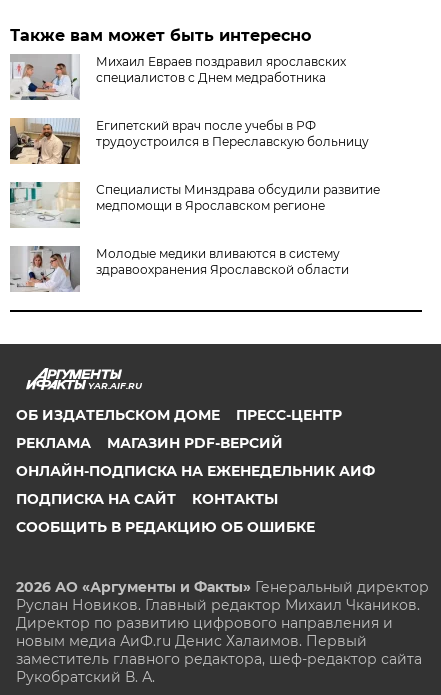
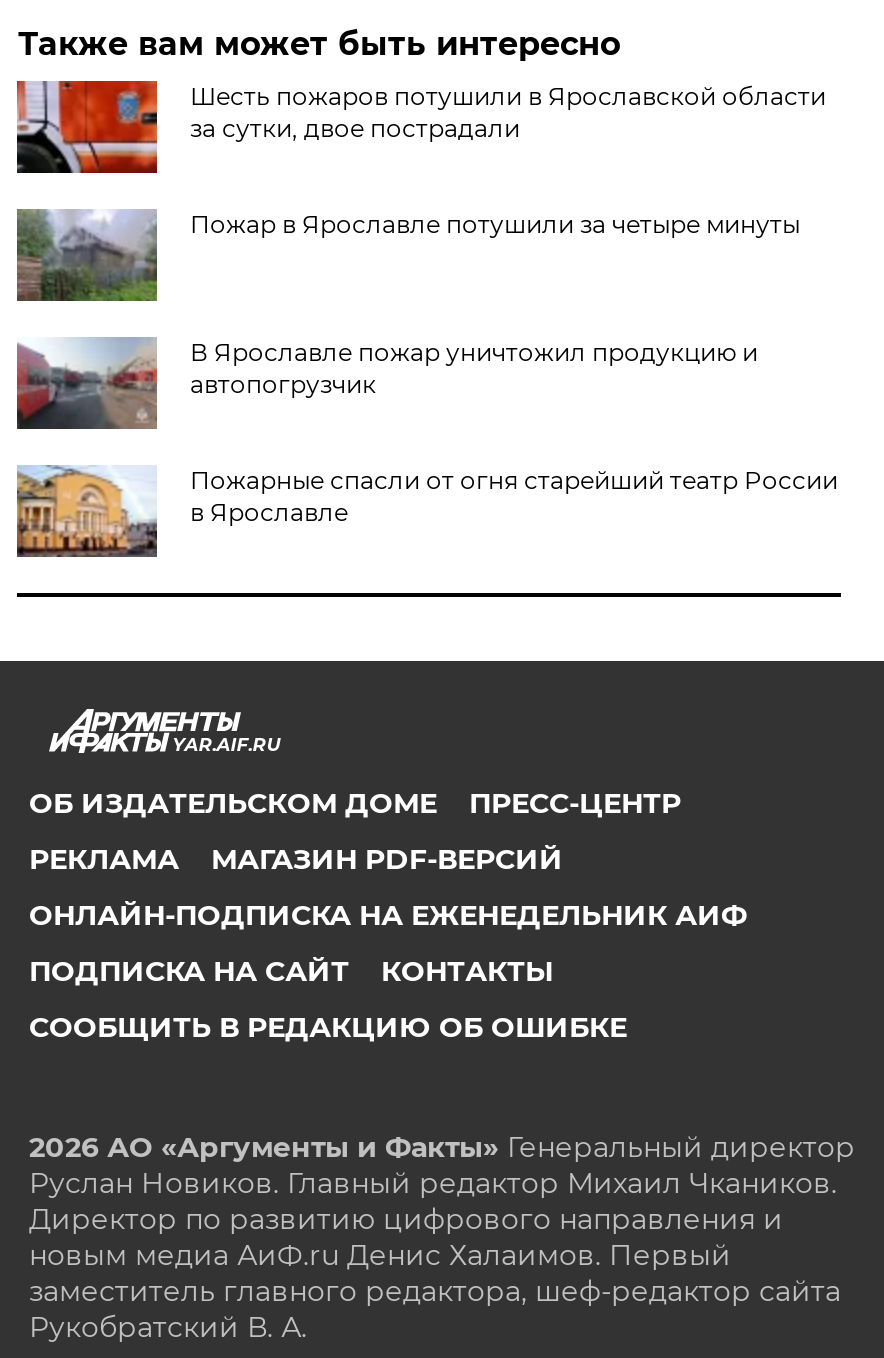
- [image]
- Михаил Евраев поздравил ярославских
- специалистов с Днем медработника
+ [image]
+ Шесть пожаров потушили в Ярославской области
+ за сутки, двое пострадали

- [image]
- Египетский врач после учебы в РФ
- трудоустроился в Переславскую больницу
+ [image]
+ Пожар в Ярославле потушили за четыре минуты

- [image]
- Специалисты Минздрава обсудили развитие
- медпомощи в Ярославском регионе
+ [image]
+ В Ярославле пожар уничтожил продукцию и
+ автопогрузчик

- [image]
- Молодые медики вливаются в систему
- здравоохранения Ярославской области
+ [image]
+ Пожарные спасли от огня старейший театр России
+ в Ярославле
